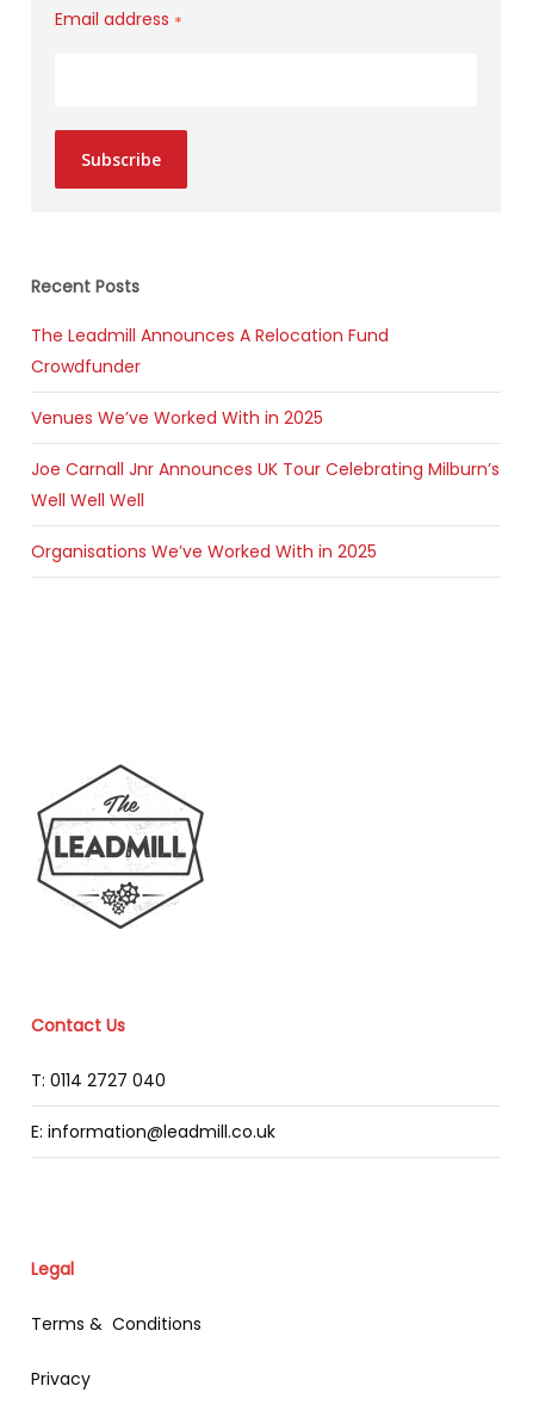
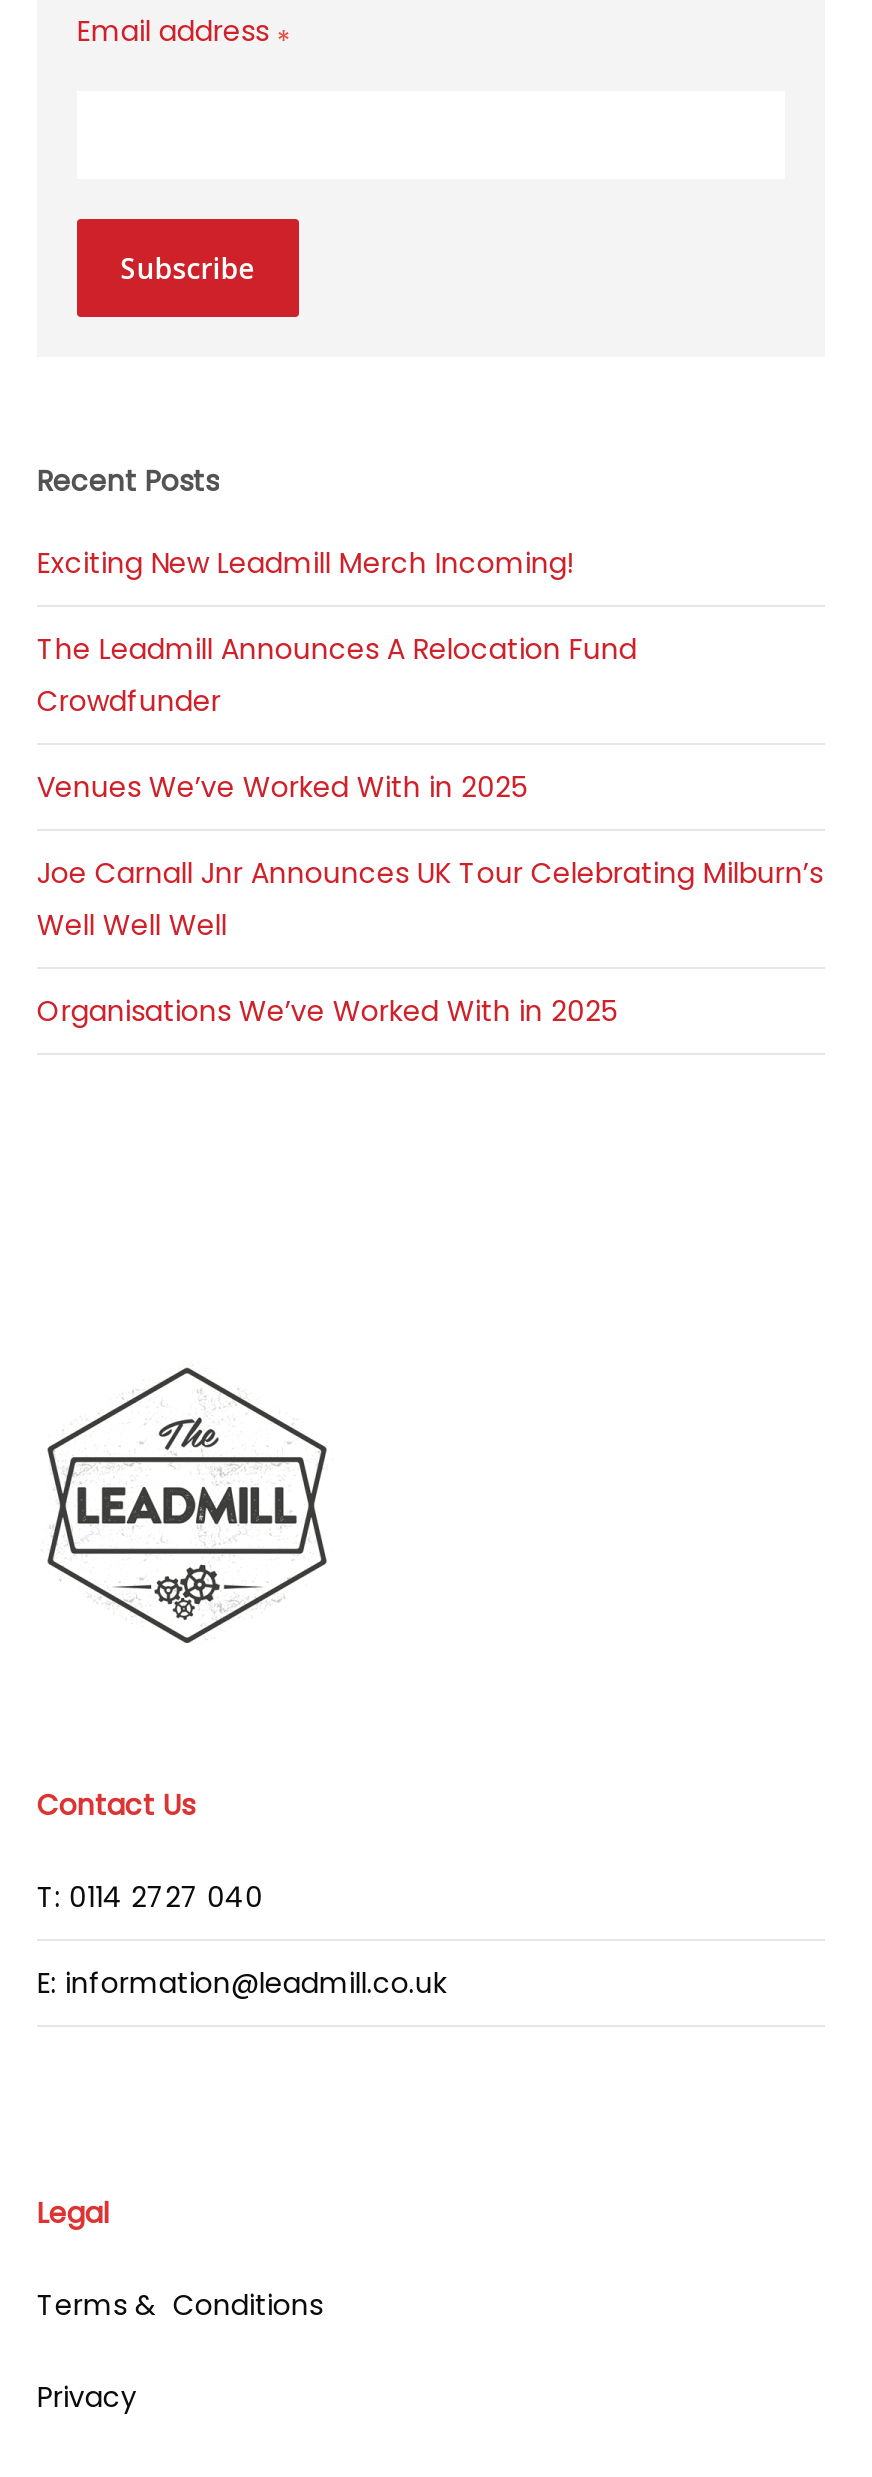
+ Exciting New Leadmill Merch Incoming!
